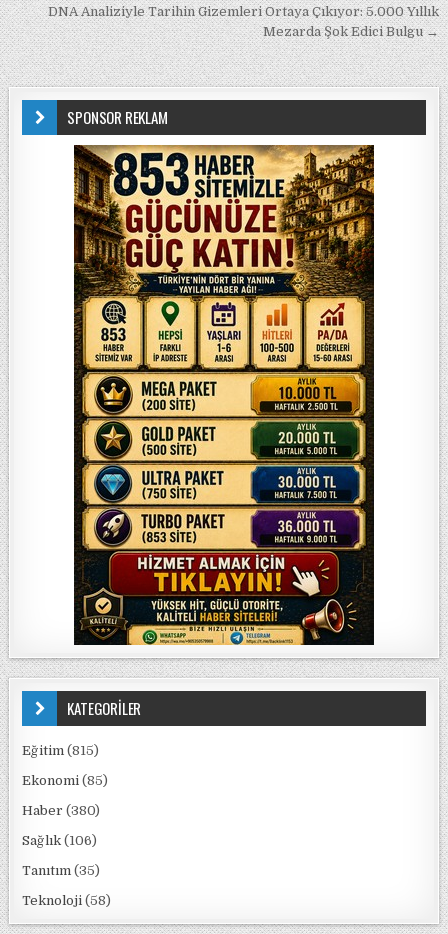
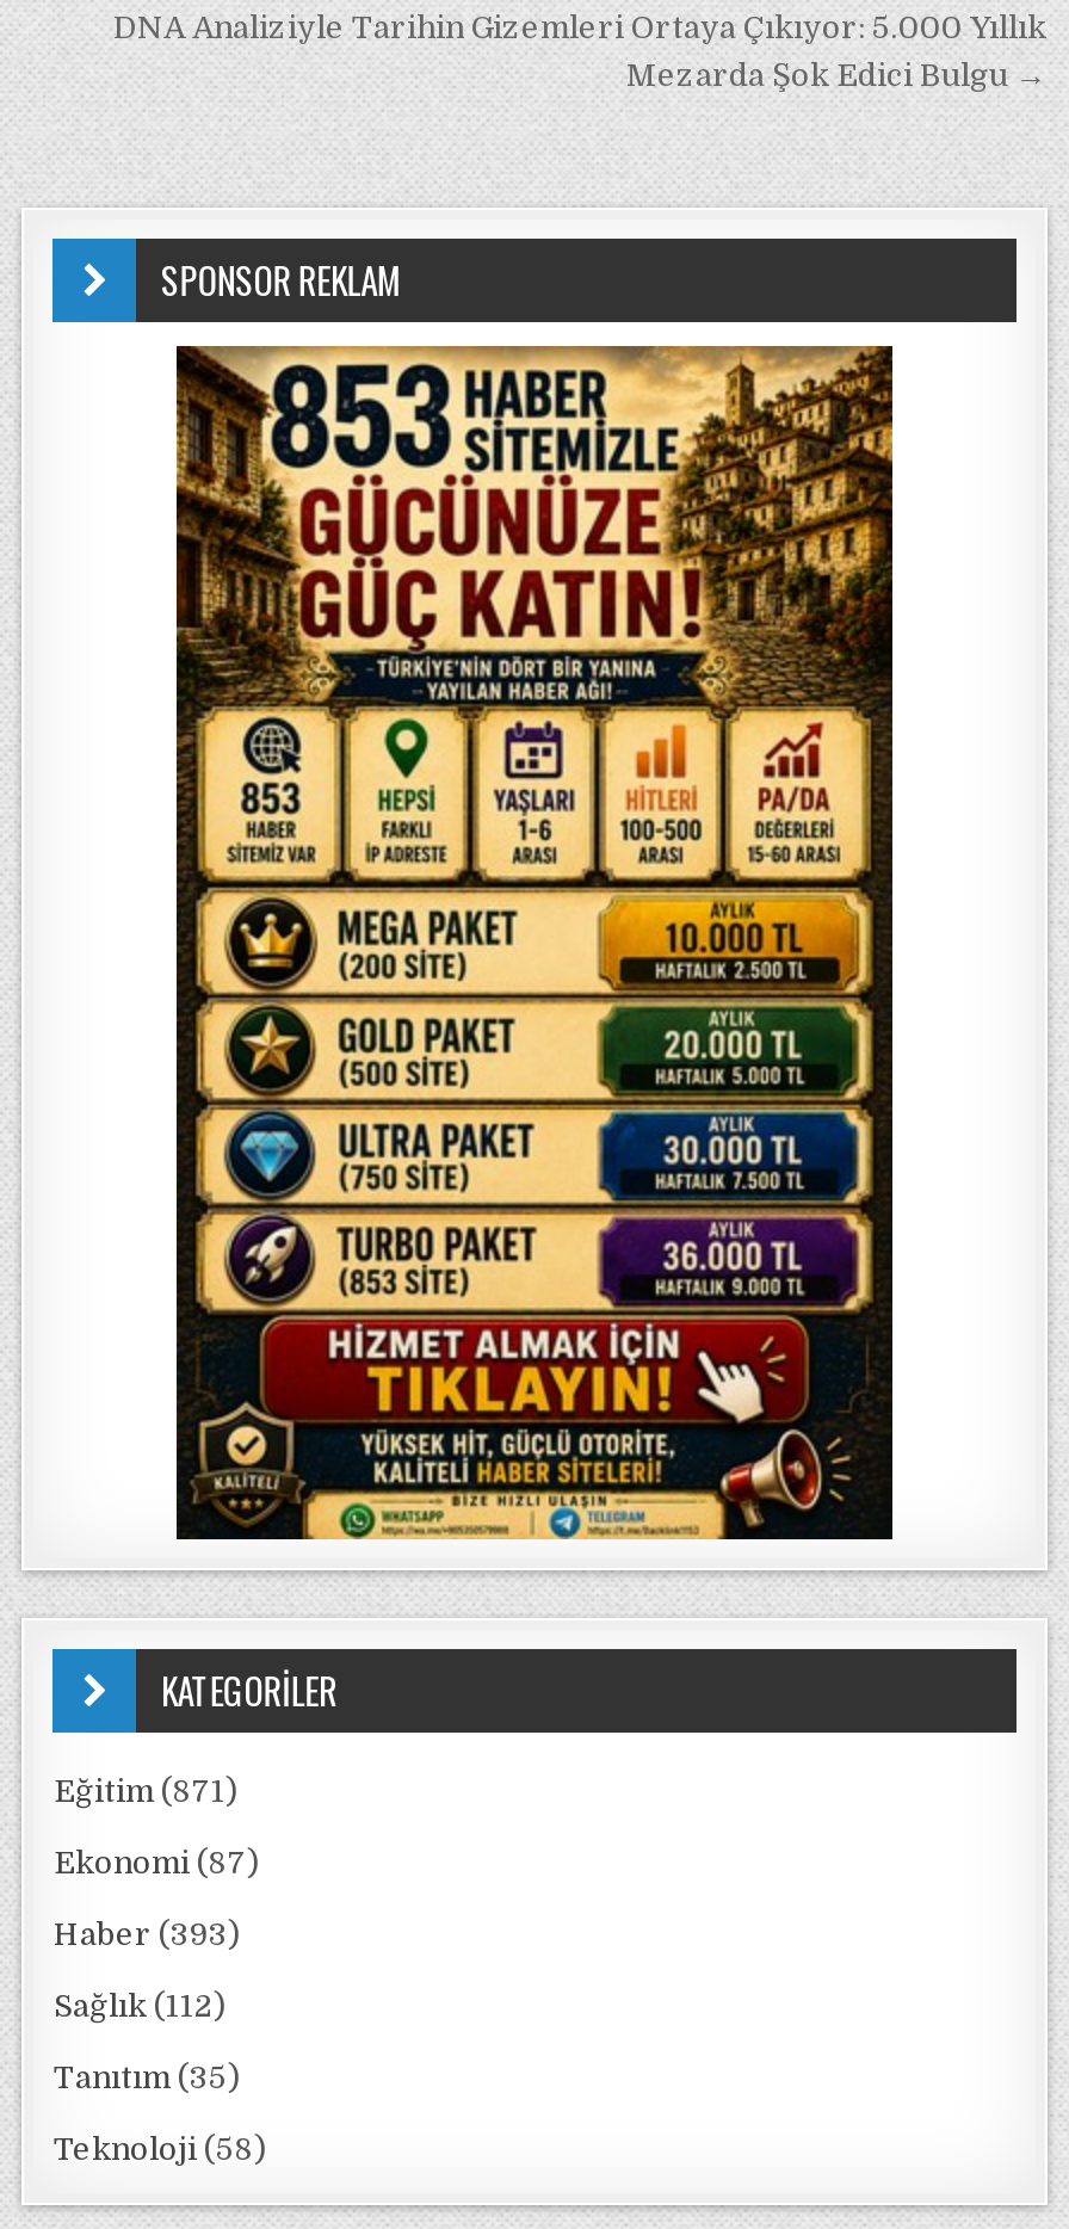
- Eğitim (815)
+ Eğitim (871)

- Ekonomi (85)
+ Ekonomi (87)

- Haber (380)
+ Haber (393)

- Sağlık (106)
+ Sağlık (112)
